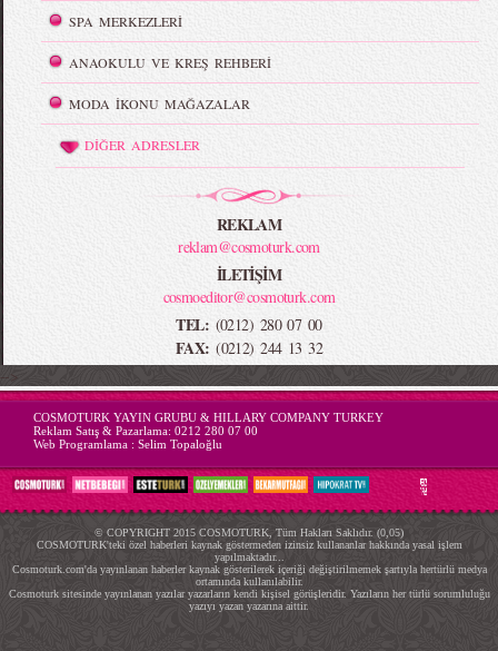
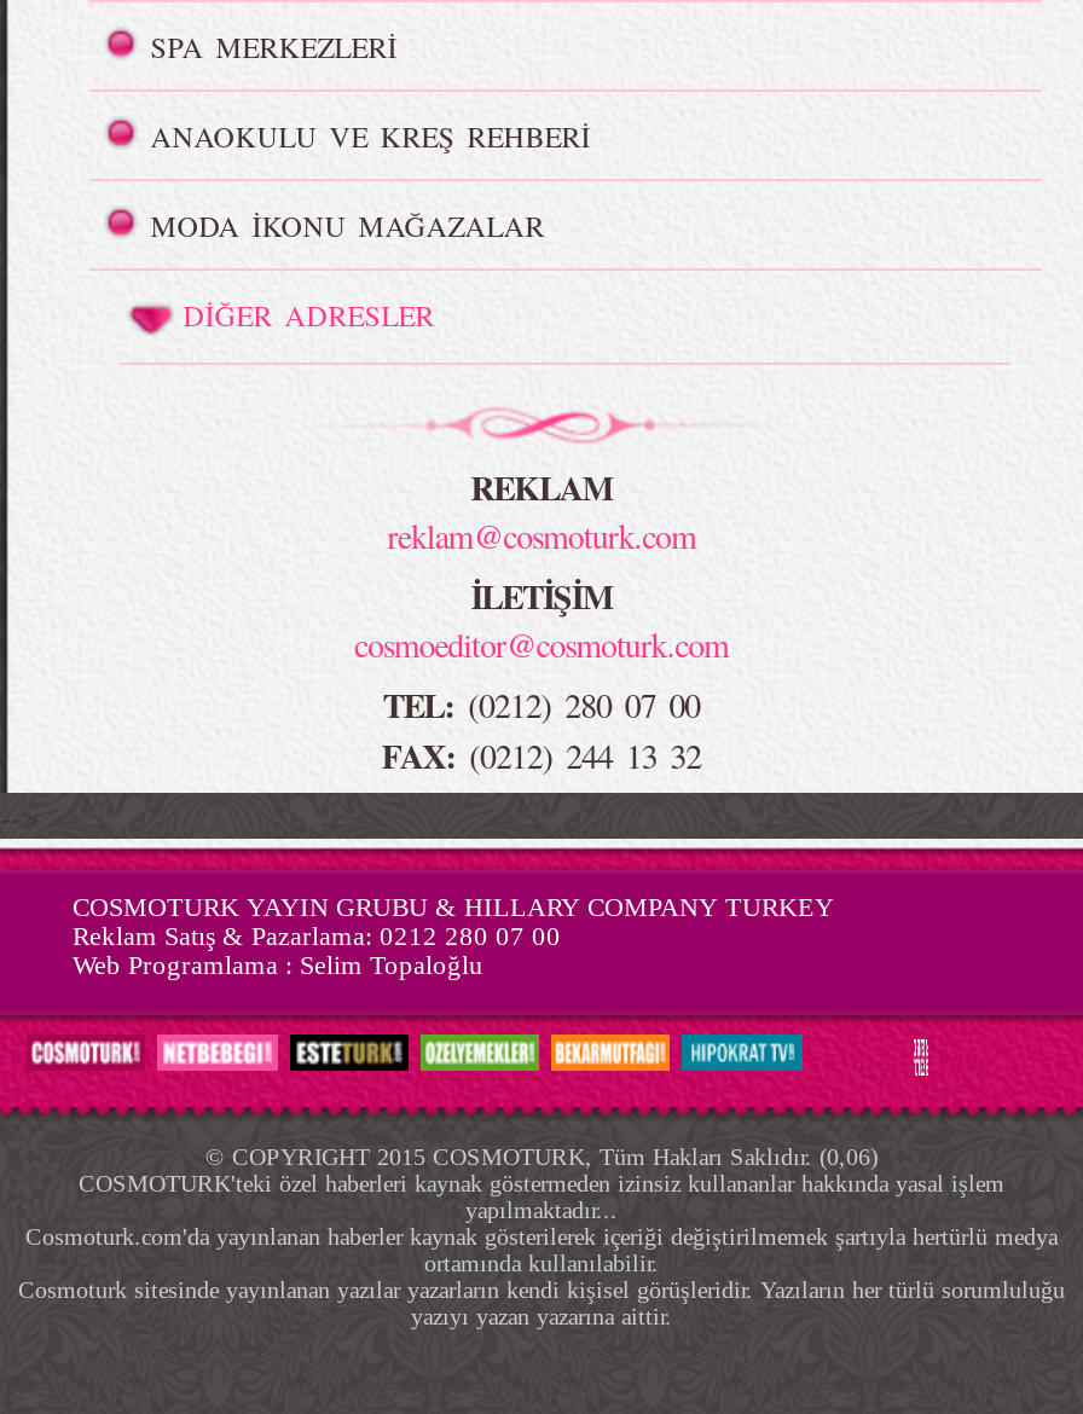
- © COPYRIGHT 2015 COSMOTURK, Tüm Hakları Saklıdır. (0,05)
+ © COPYRIGHT 2015 COSMOTURK, Tüm Hakları Saklıdır. (0,06)
